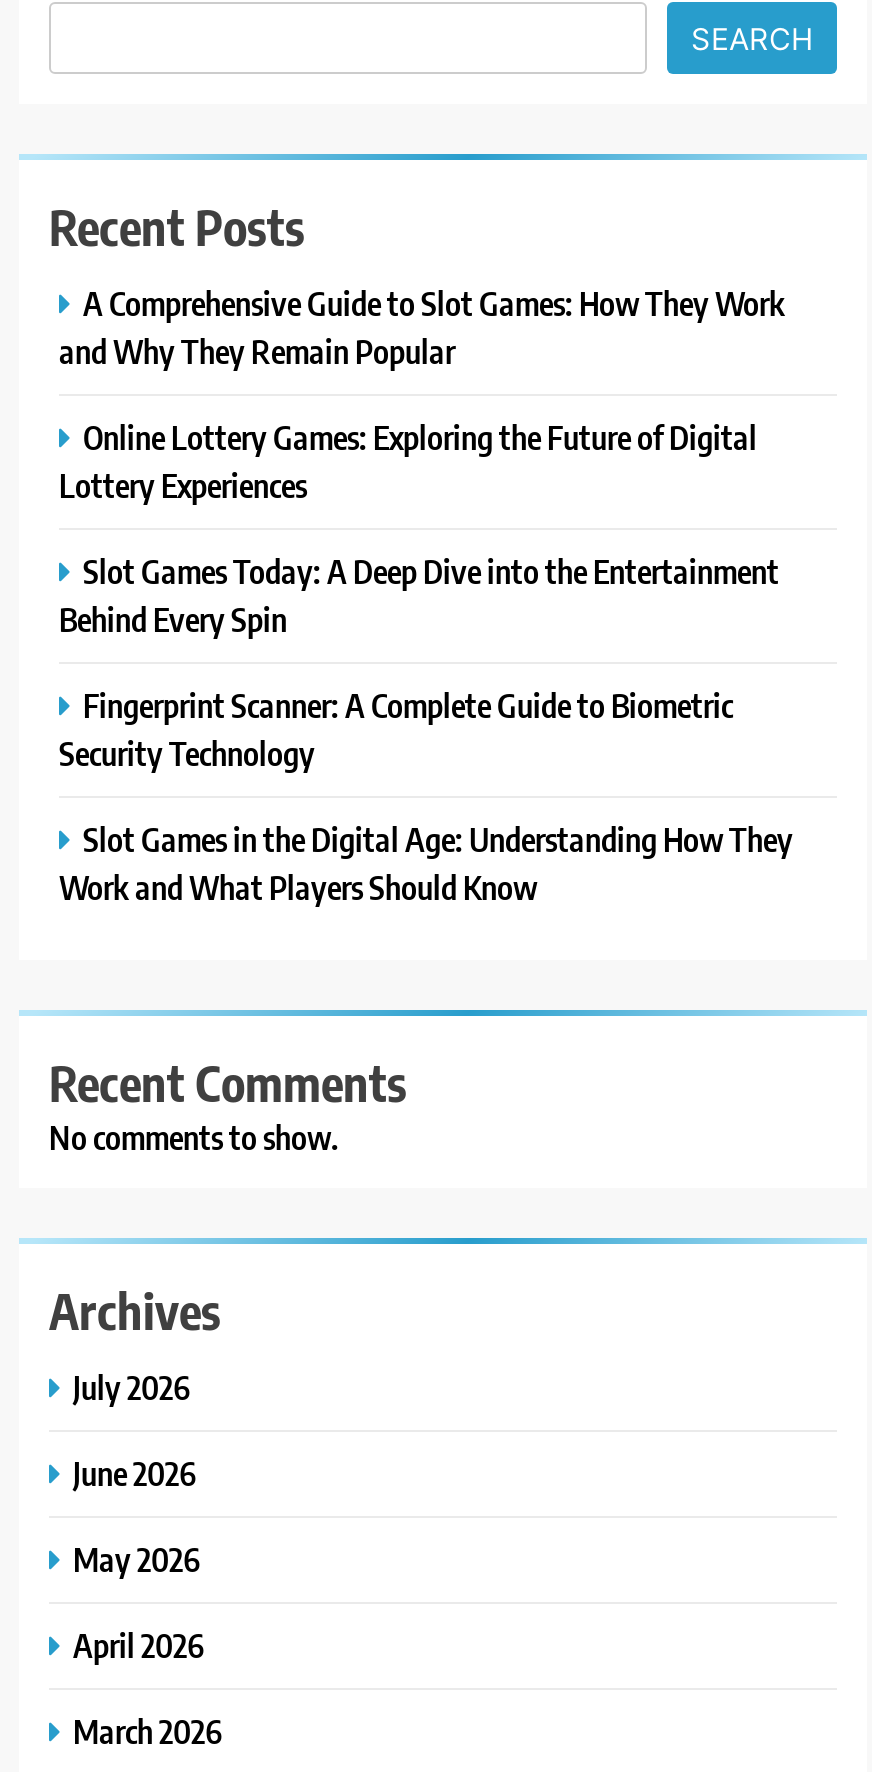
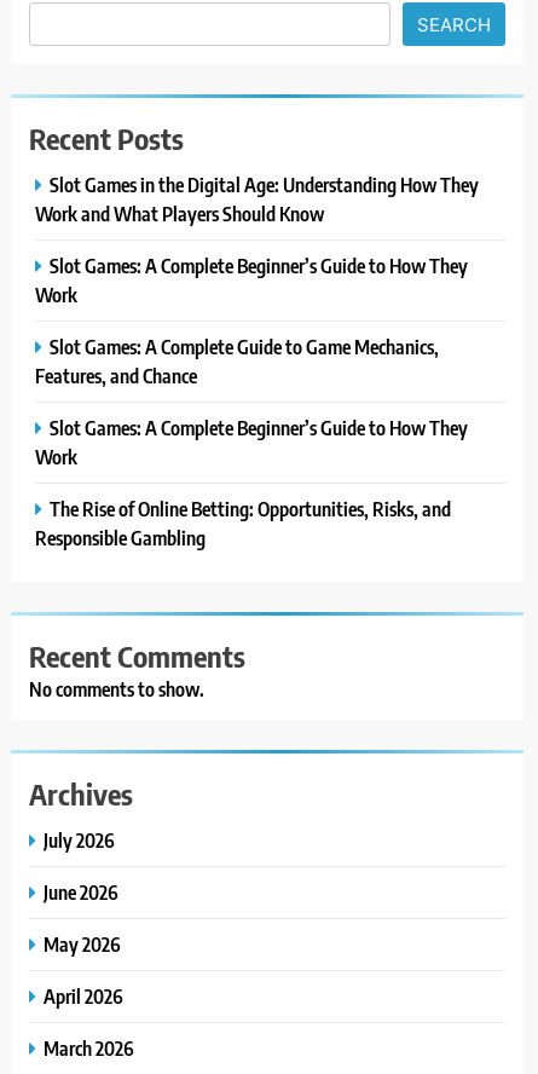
- A Comprehensive Guide to Slot Games: How They Work
- and Why They Remain Popular
- Online Lottery Games: Exploring the Future of Digital
- Lottery Experiences
- Slot Games Today: A Deep Dive into the Entertainment
- Behind Every Spin
- Fingerprint Scanner: A Complete Guide to Biometric
- Security Technology

moved up: Slot Games in the Digital Age: Understanding How They | Work and What Players Should Know

+ Slot Games: A Complete Beginner’s Guide to How They
+ Work
+ Slot Games: A Complete Guide to Game Mechanics,
+ Features, and Chance
+ Slot Games: A Complete Beginner’s Guide to How They
+ Work
+ The Rise of Online Betting: Opportunities, Risks, and
+ Responsible Gambling
